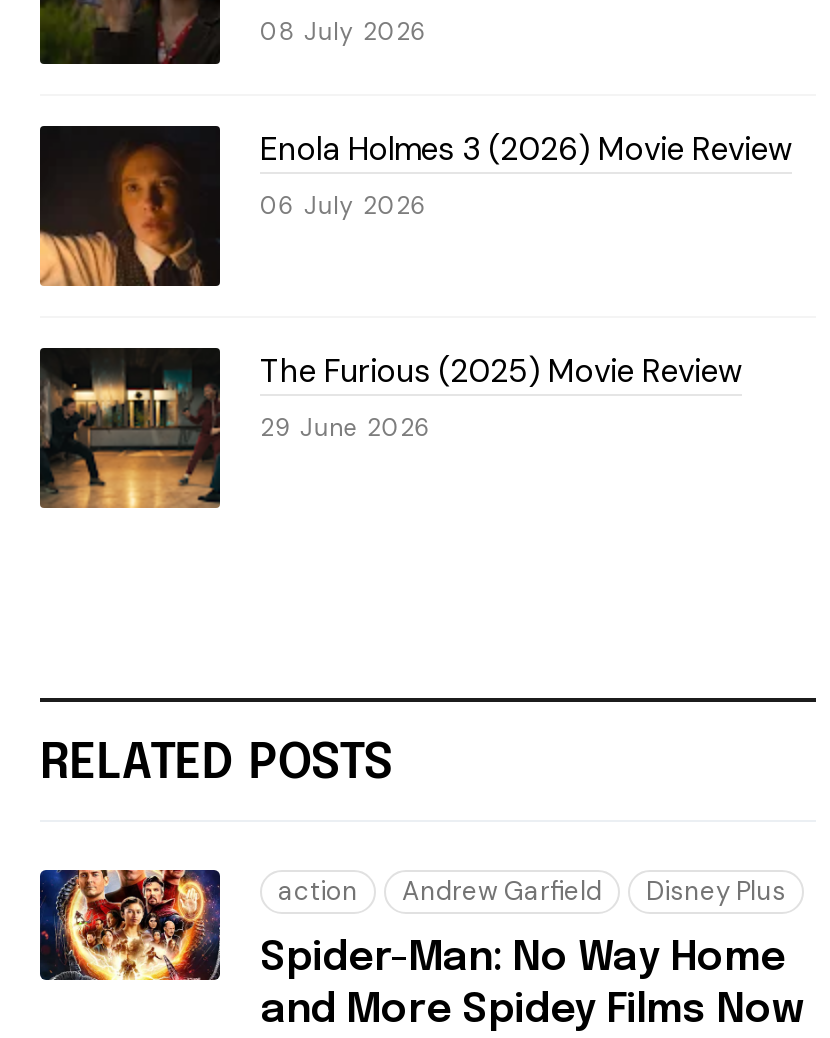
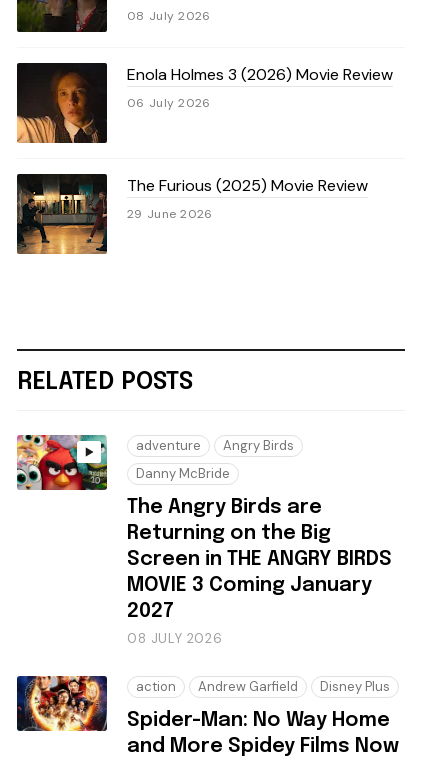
+ [image]
+ adventure
+ Angry Birds
+ Danny McBride
+ The Angry Birds are
+ Returning on the Big
+ Screen in THE ANGRY BIRDS
+ MOVIE 3 Coming January
+ 2027
+ 08 JULY 2026
